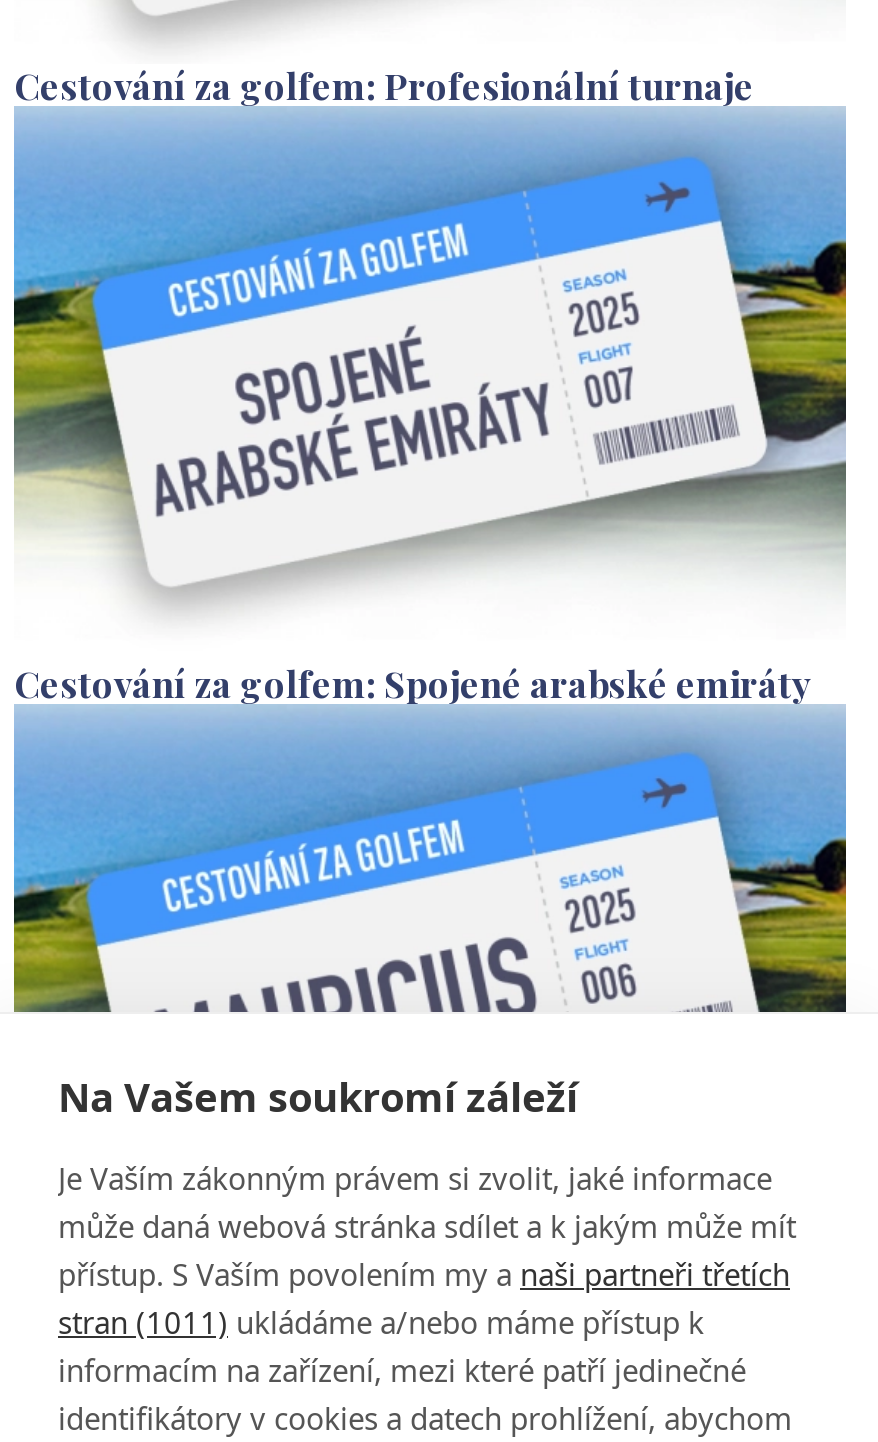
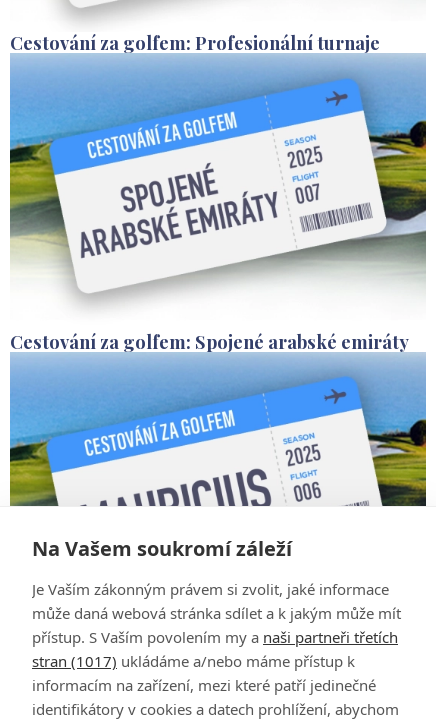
- stran (1011) ukládáme a/nebo máme přístup k
+ stran (1017) ukládáme a/nebo máme přístup k
